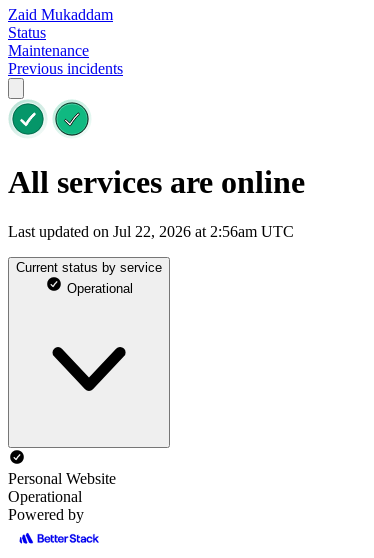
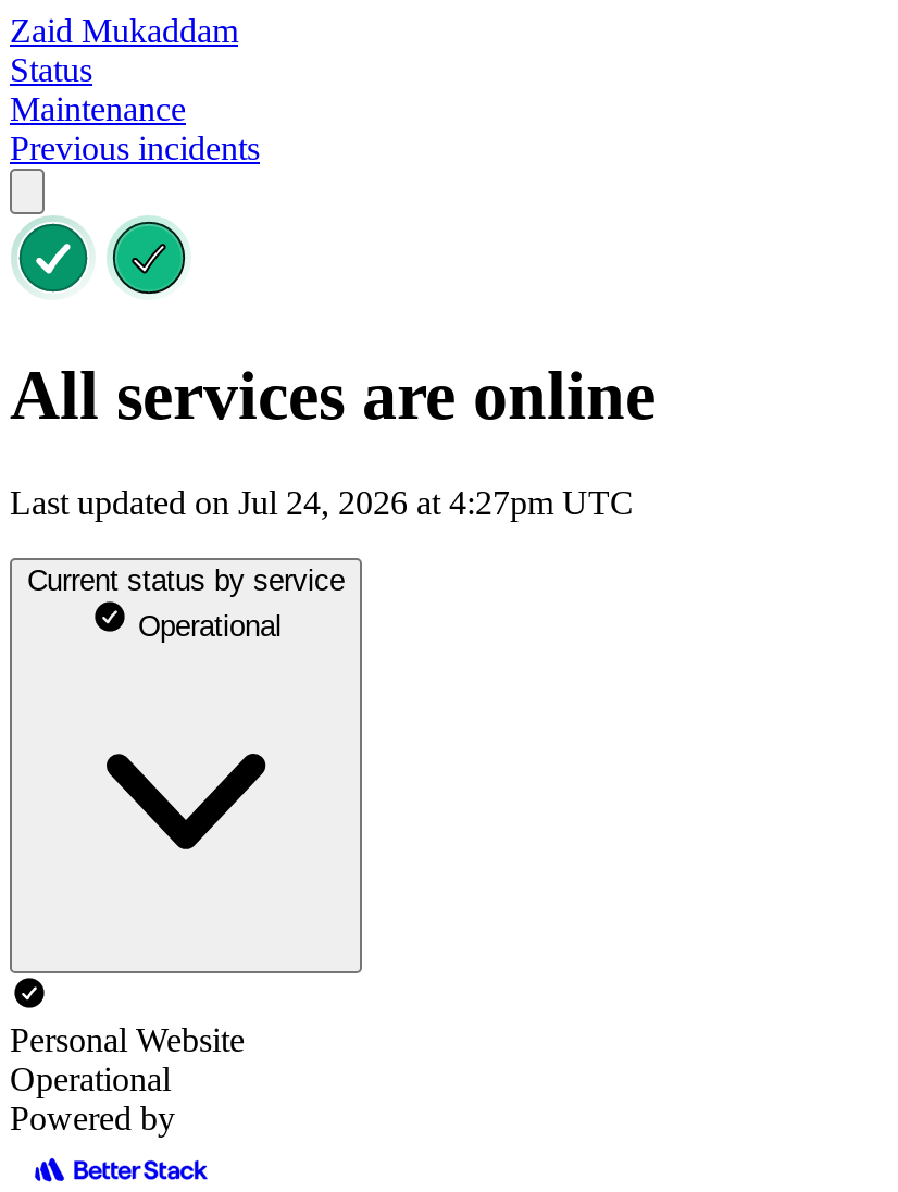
- Last updated on Jul 22, 2026 at 2:56am UTC
+ Last updated on Jul 24, 2026 at 4:27pm UTC
